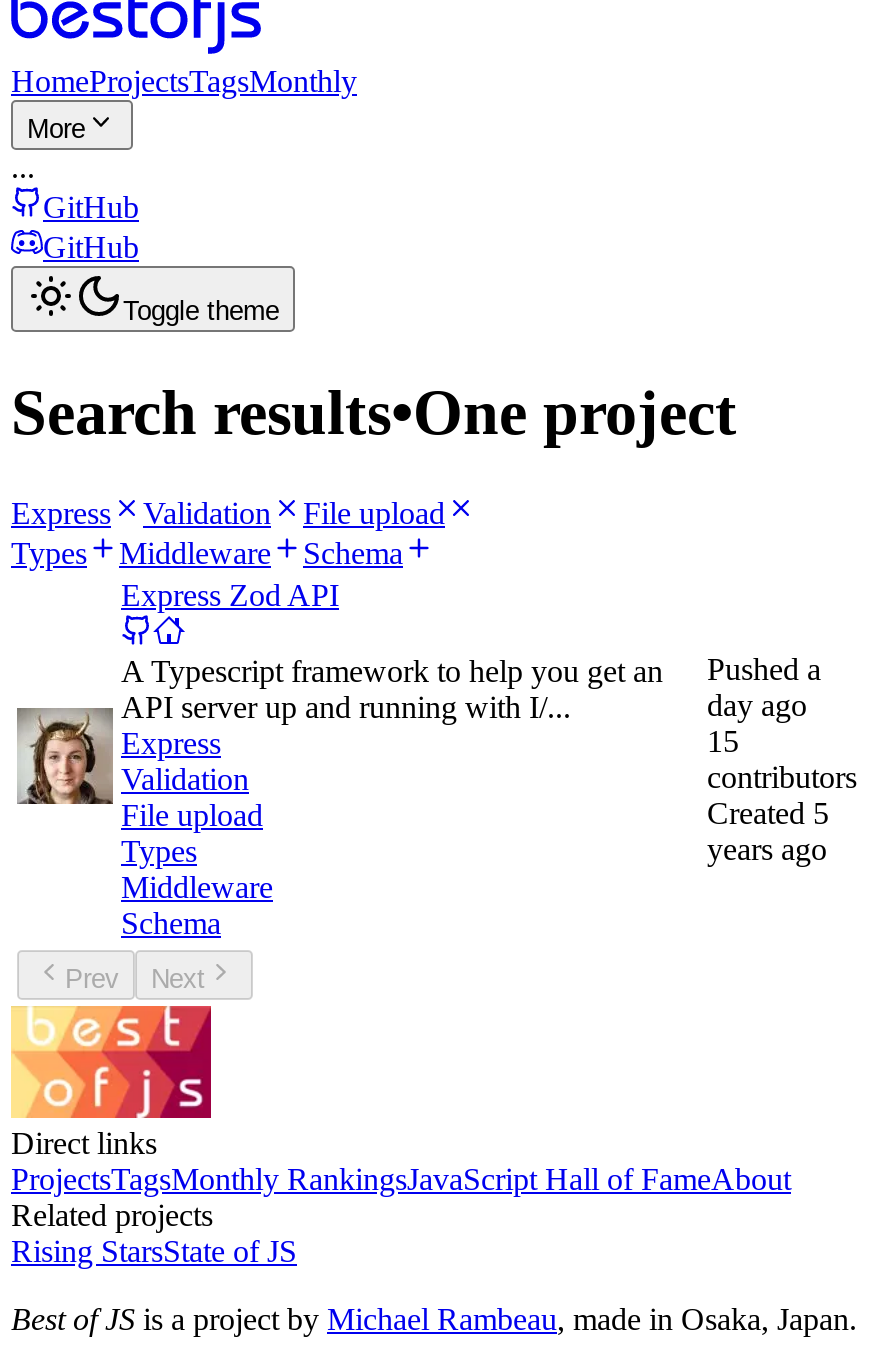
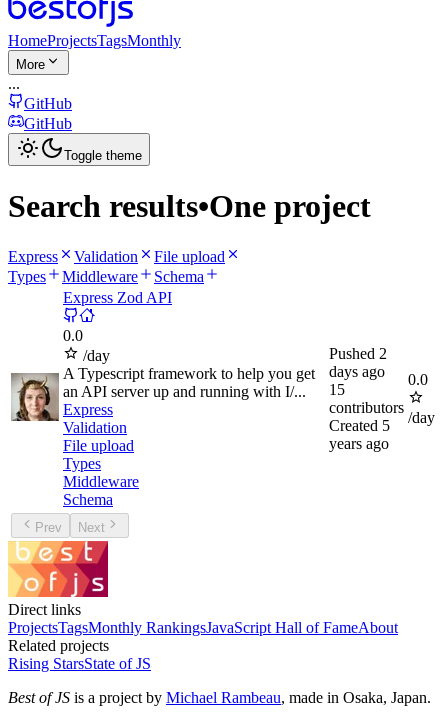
+ 0.0
+ /day

- A Typescript framework to help you get an
- API server up and running with I/...
+ 0.0
+ /day
+ A Typescript framework to help you get
+ an API server up and running with I/...

- Pushed a
+ Pushed 2

- day ago
+ days ago
